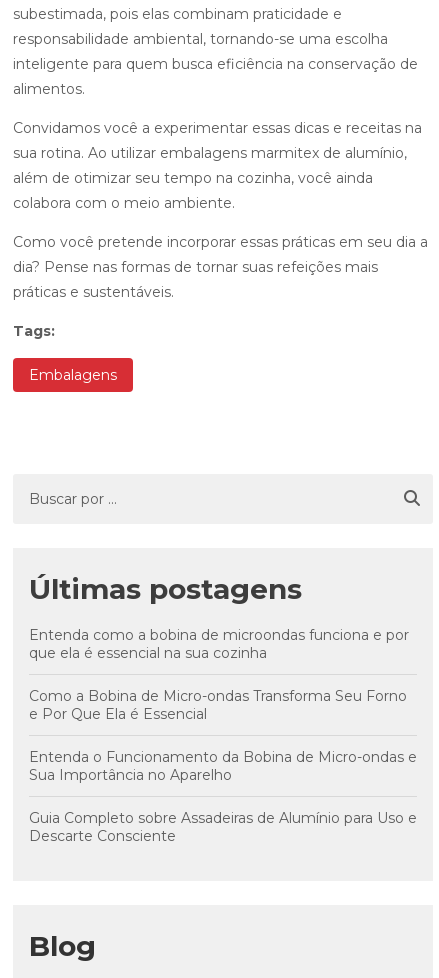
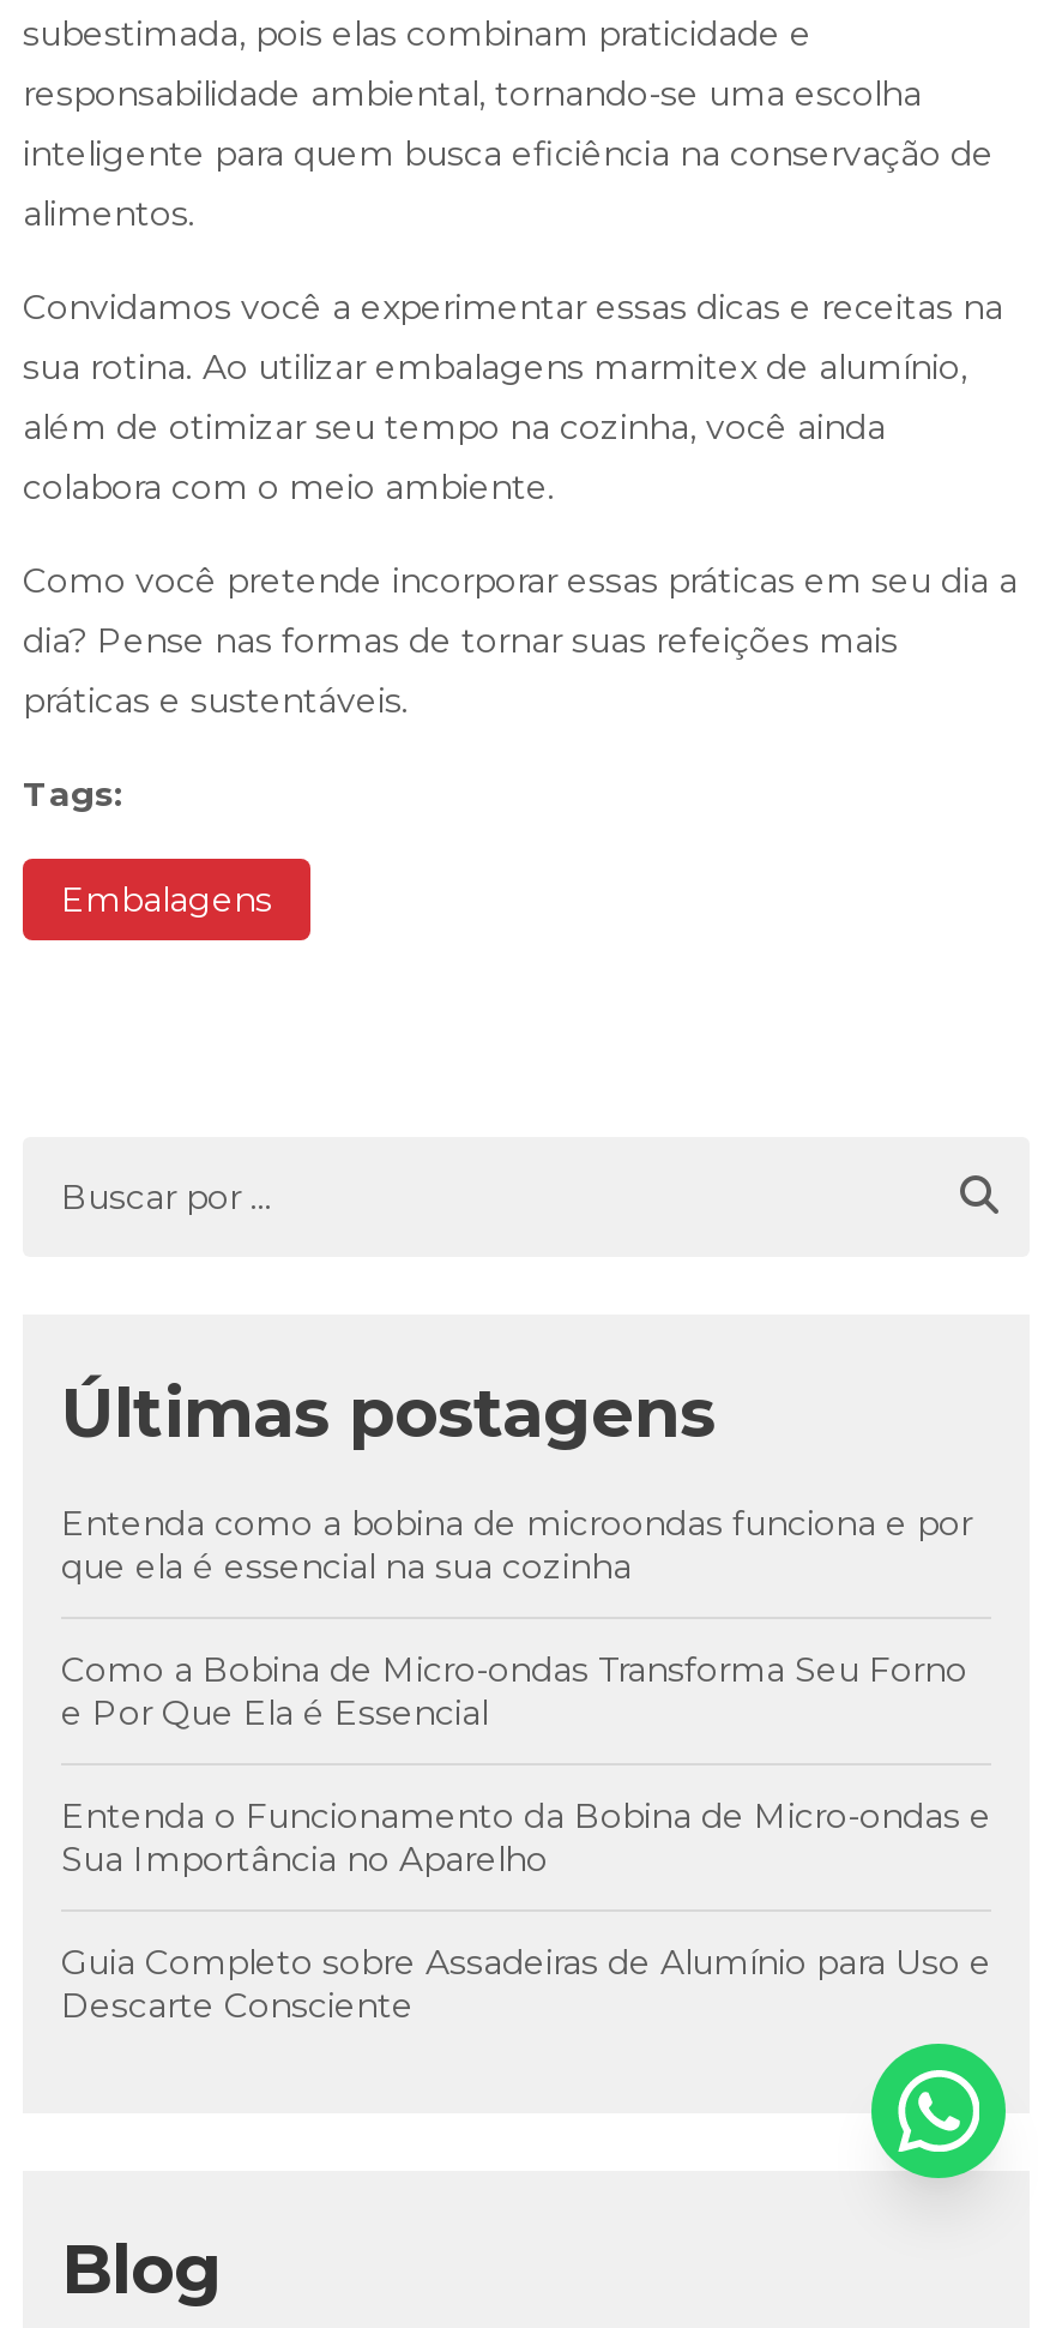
+ [image]
